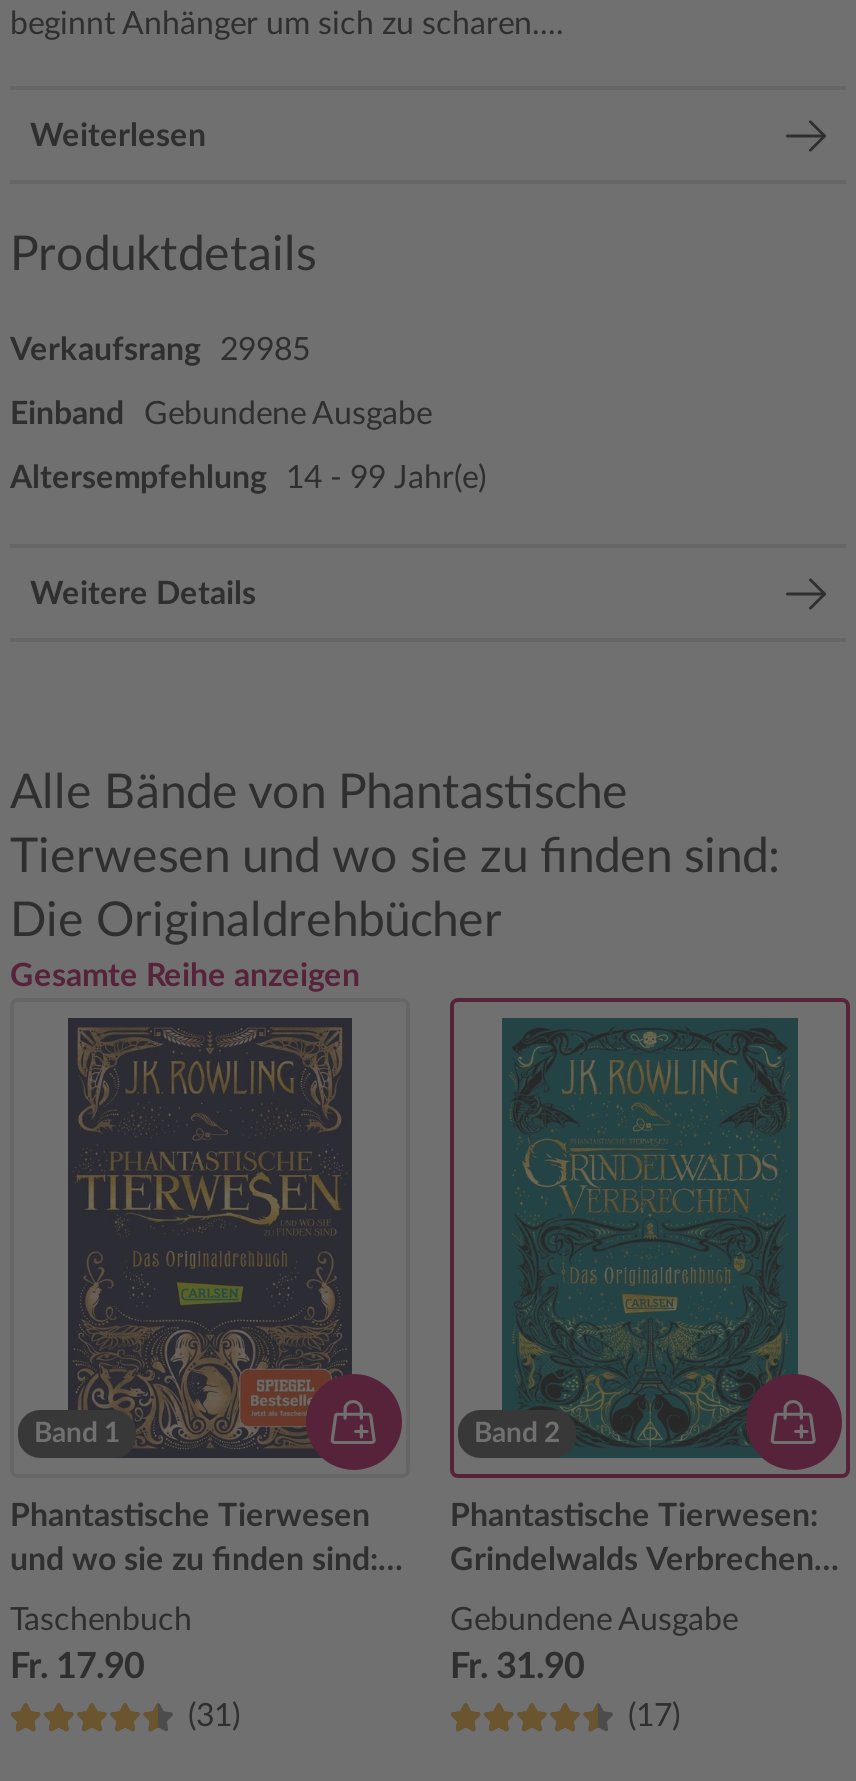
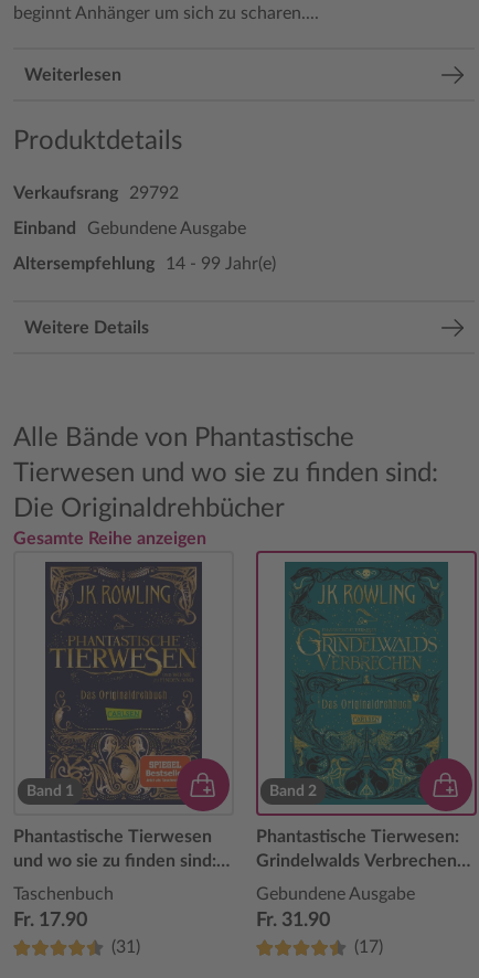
- Verkaufsrang 29985
+ Verkaufsrang 29792
